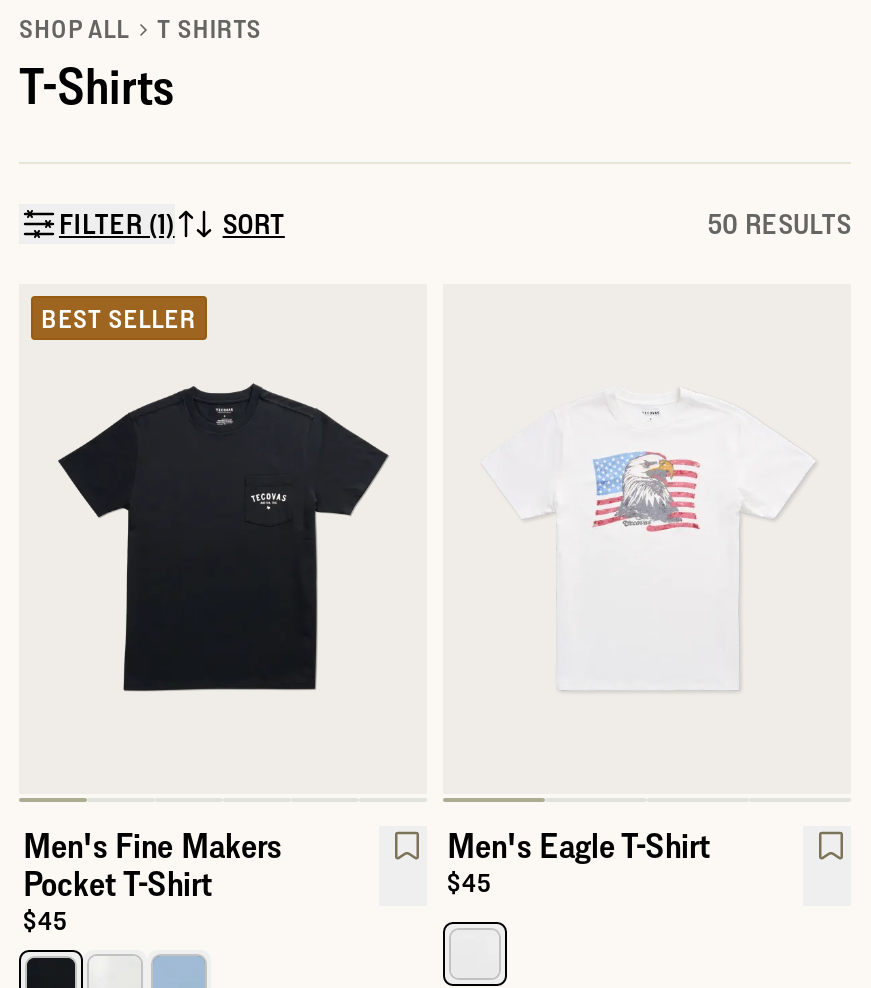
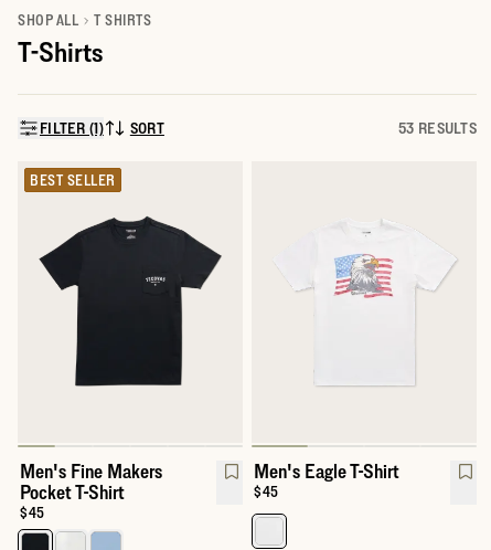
- 50 RESULTS
+ 53 RESULTS
